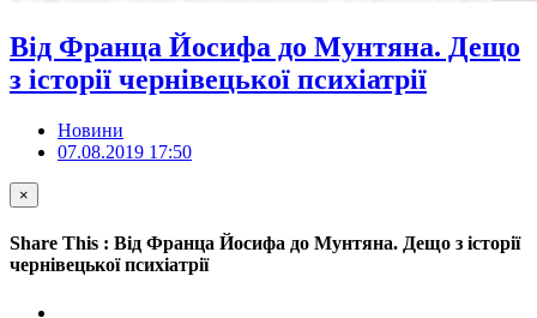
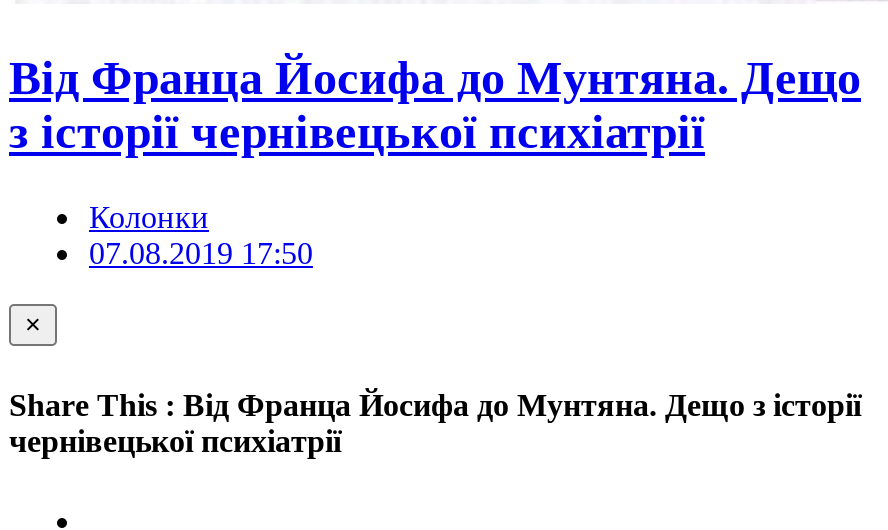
- Новини
+ Колонки
